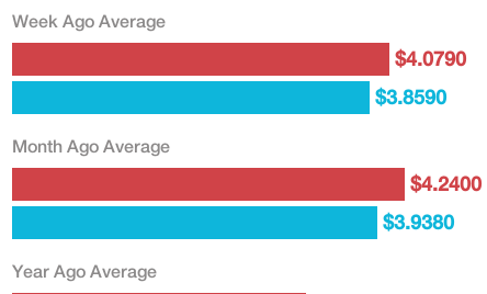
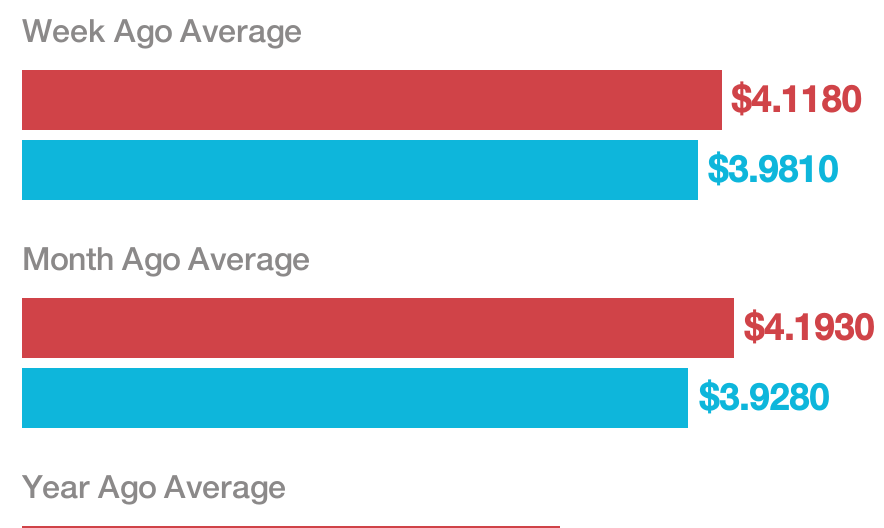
- $4.0790
+ $4.1180

- $3.8590
+ $3.9810

- $4.2400
+ $4.1930

- $3.9380
+ $3.9280
